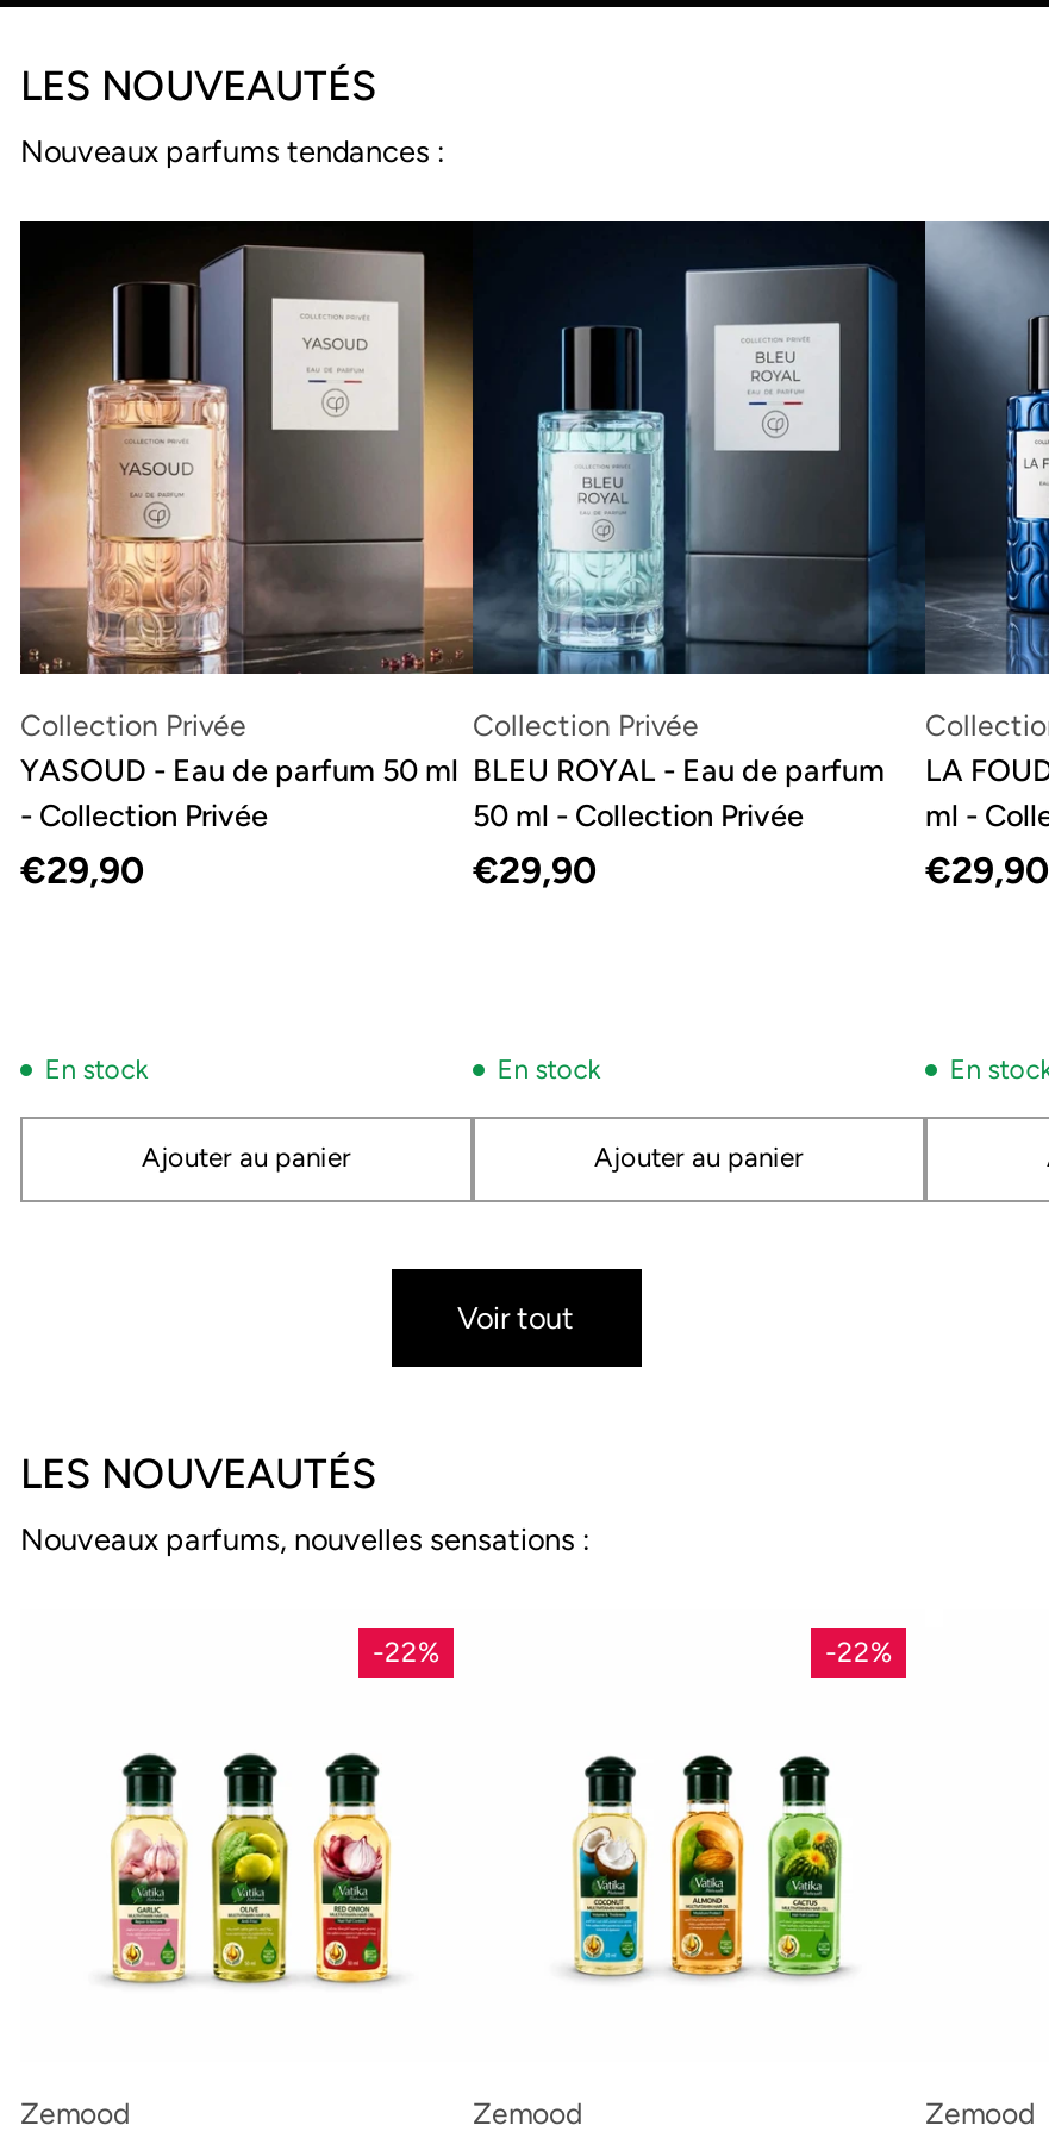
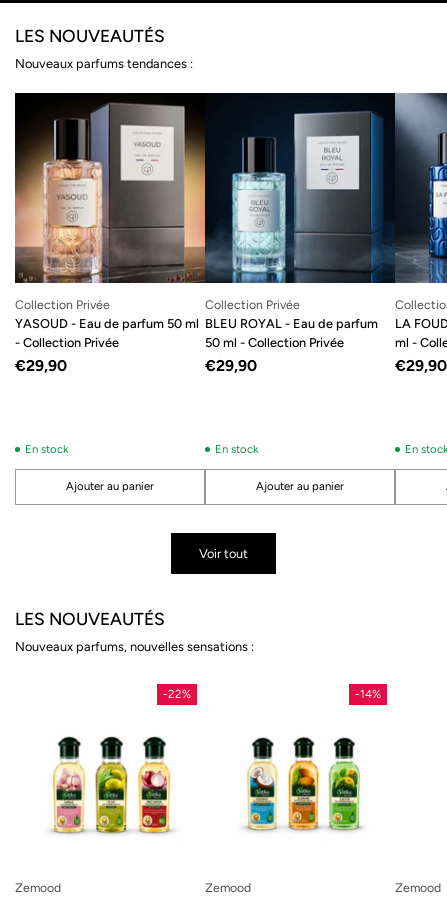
- -22%
+ -14%
